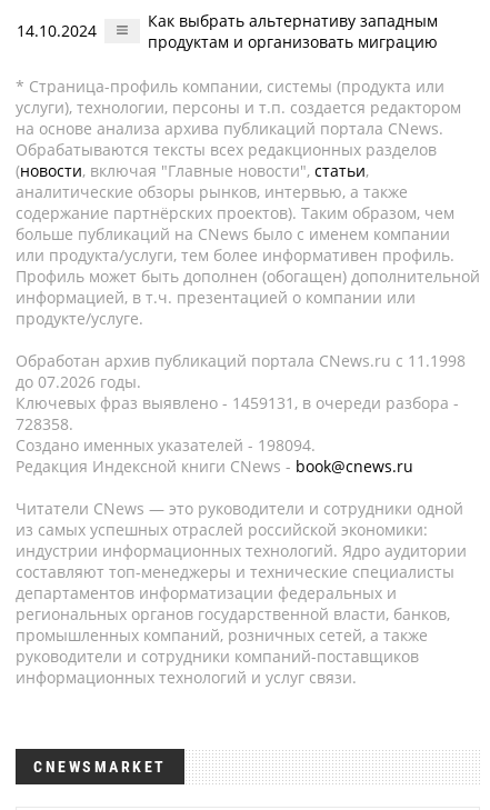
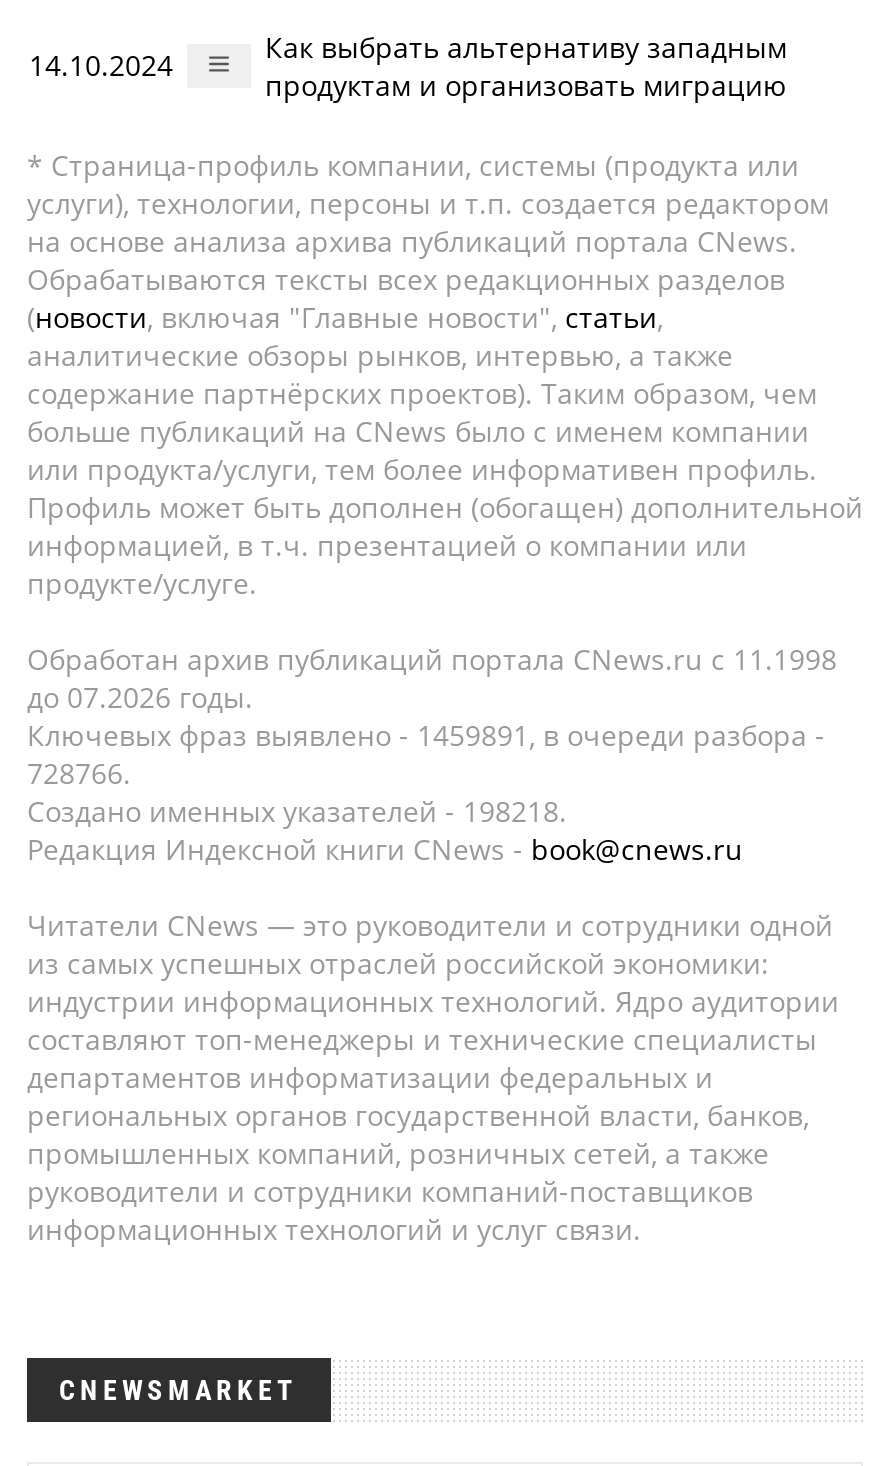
- Ключевых фраз выявлено - 1459131, в очереди разбора -
+ Ключевых фраз выявлено - 1459891, в очереди разбора -

- 728358.
+ 728766.

- Создано именных указателей - 198094.
+ Создано именных указателей - 198218.
